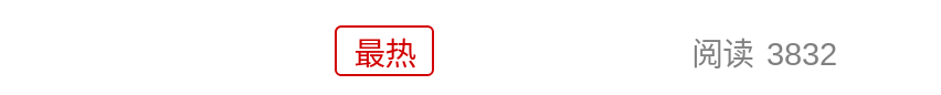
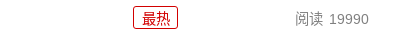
- 阅读 3832
+ 阅读 19990
